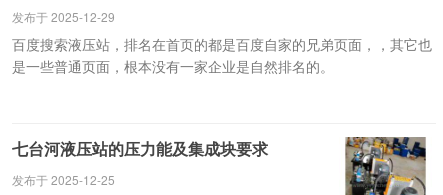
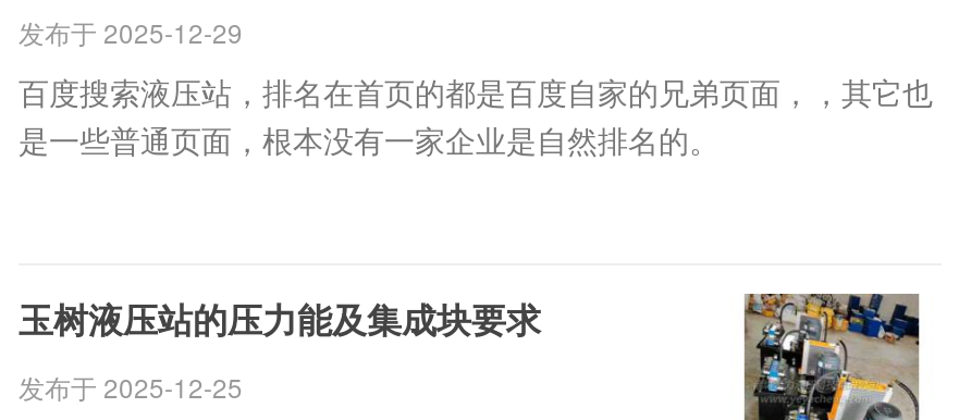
- 七台河液压站的压力能及集成块要求
+ 玉树液压站的压力能及集成块要求
